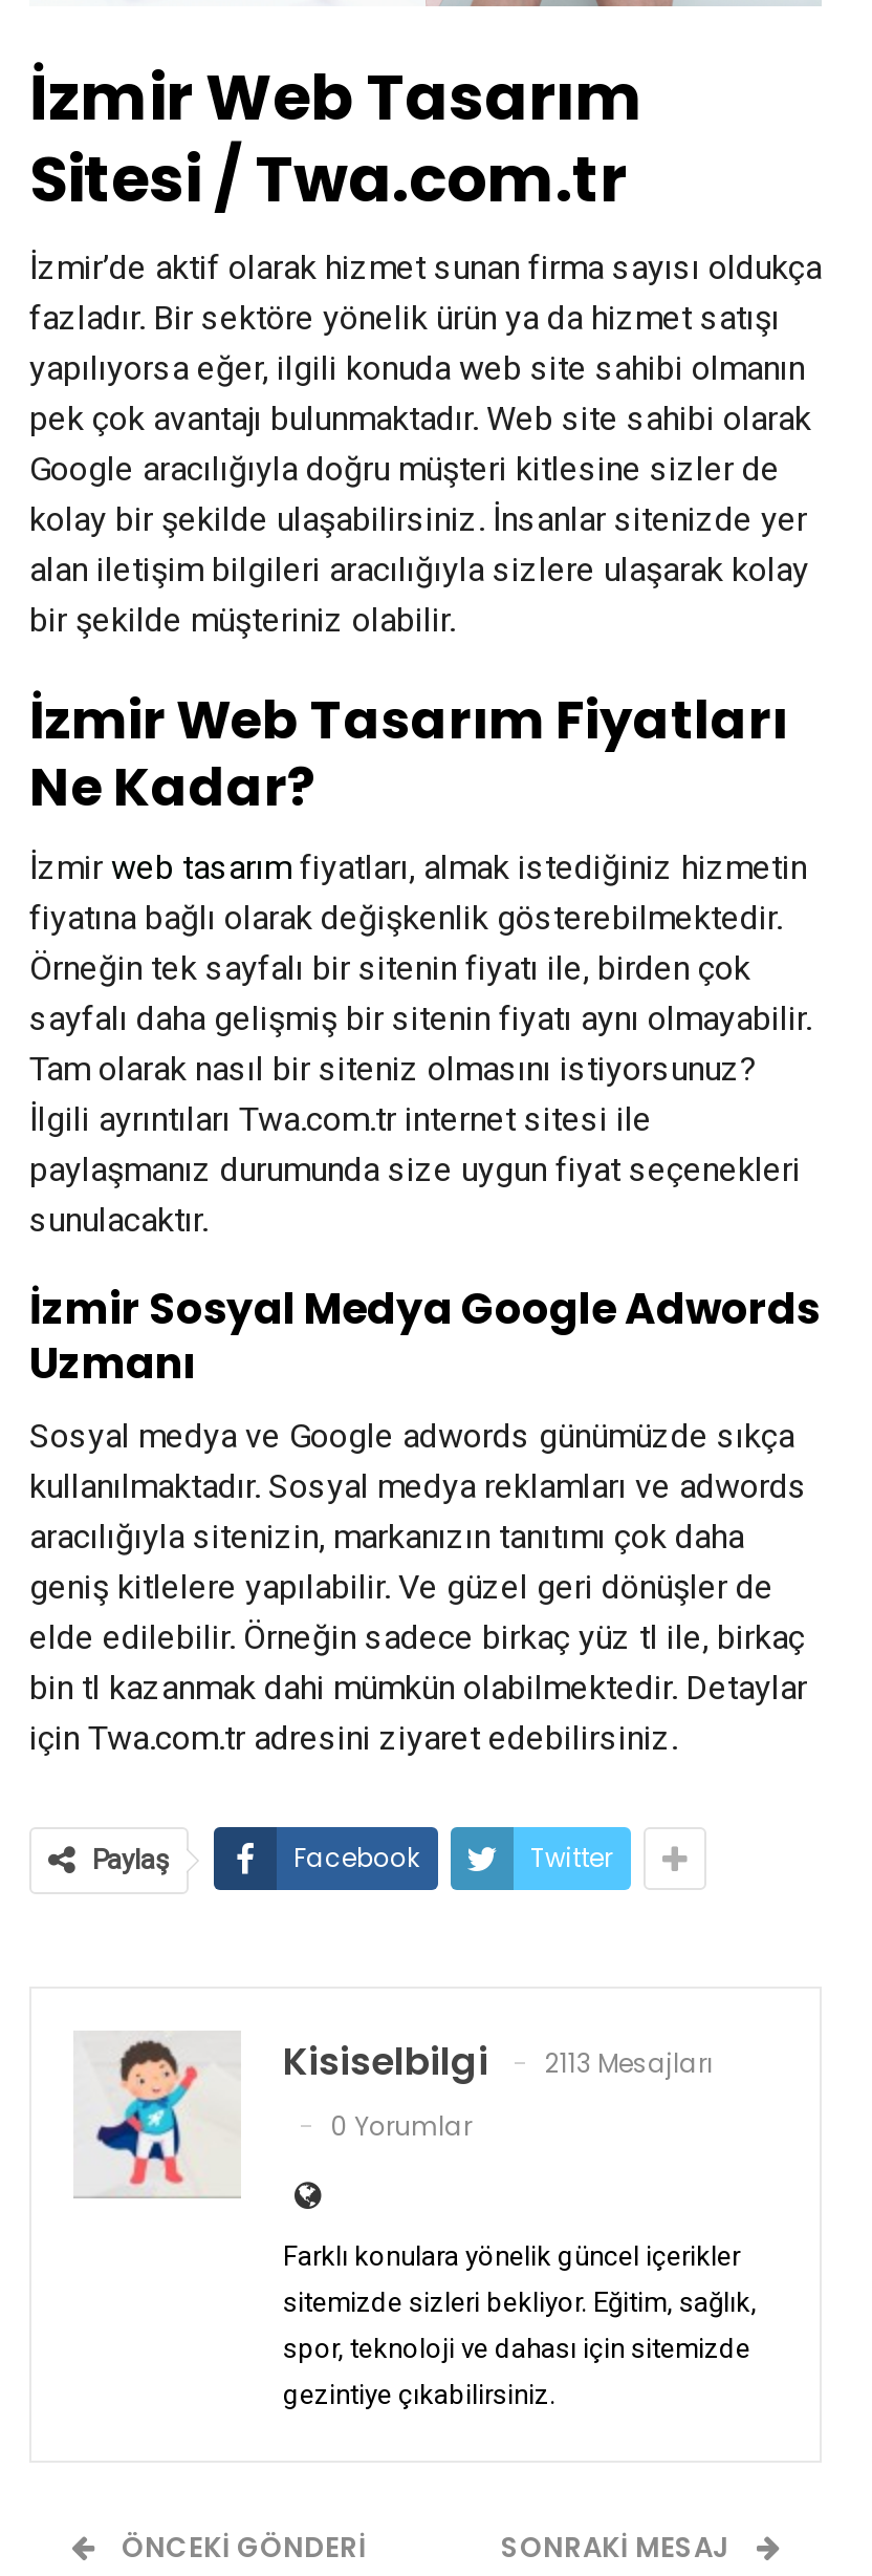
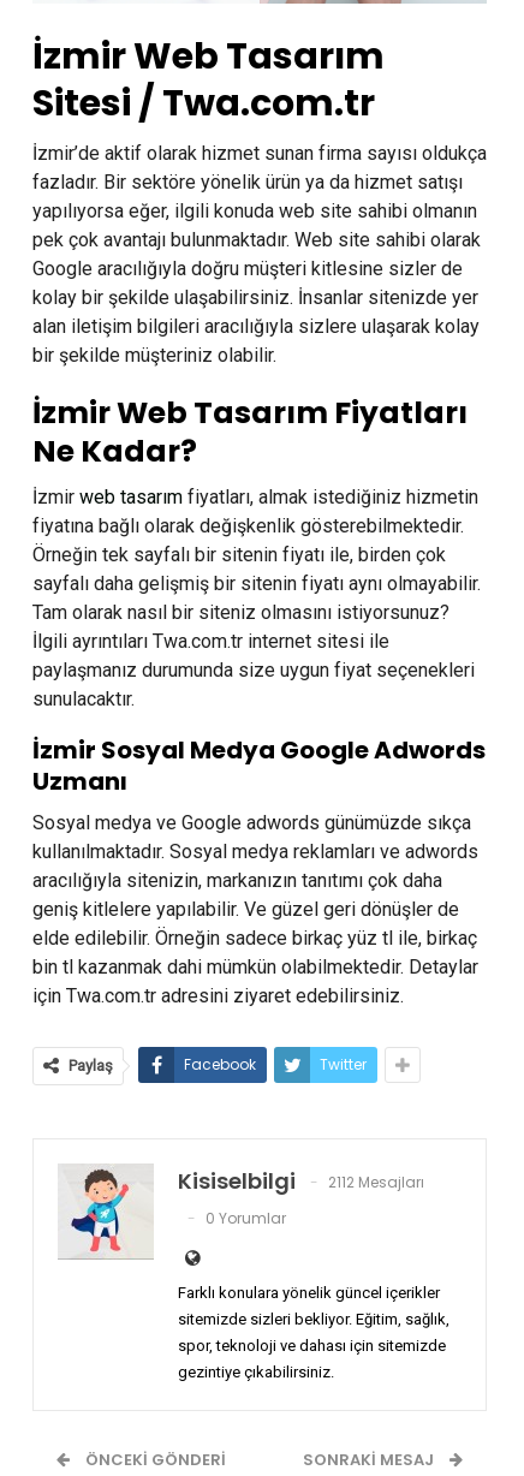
- Kisiselbilgi 2113 Mesajları
+ Kisiselbilgi 2112 Mesajları
